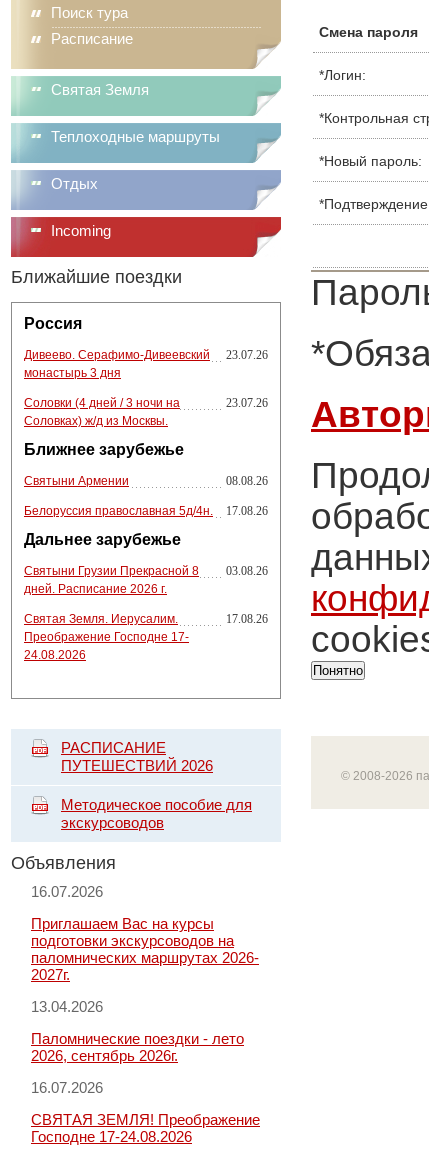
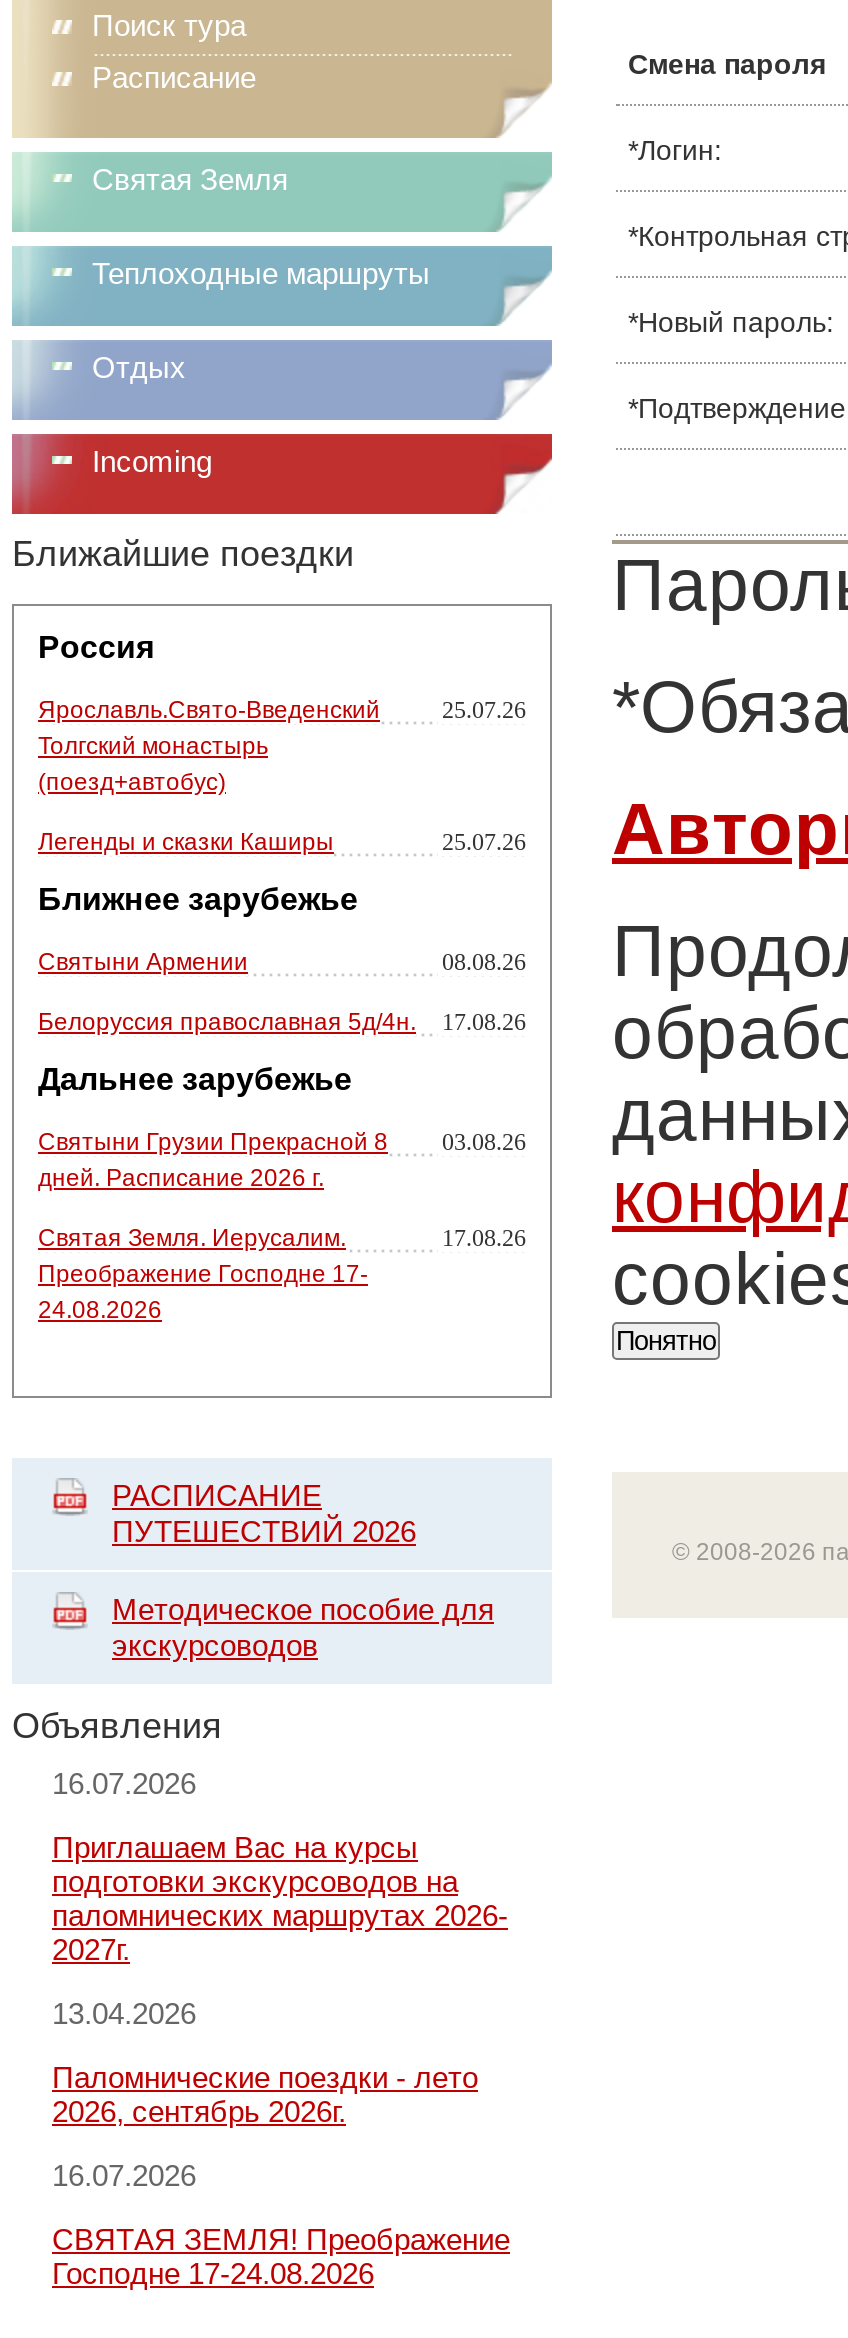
- Дивеево. Серафимо-Дивеевский
- монастырь 3 дня
+ Ярославль.Свято-Введенский
+ Толгский монастырь
+ (поезд+автобус)

- 23.07.26
- Соловки (4 дней / 3 ночи на
- Соловках) ж/д из Москвы.
+ 25.07.26

- 23.07.26
+ Легенды и сказки Каширы
+ 25.07.26
